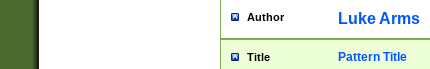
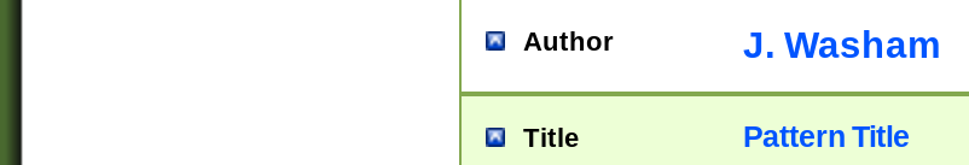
- Luke Arms
+ J. Washam
